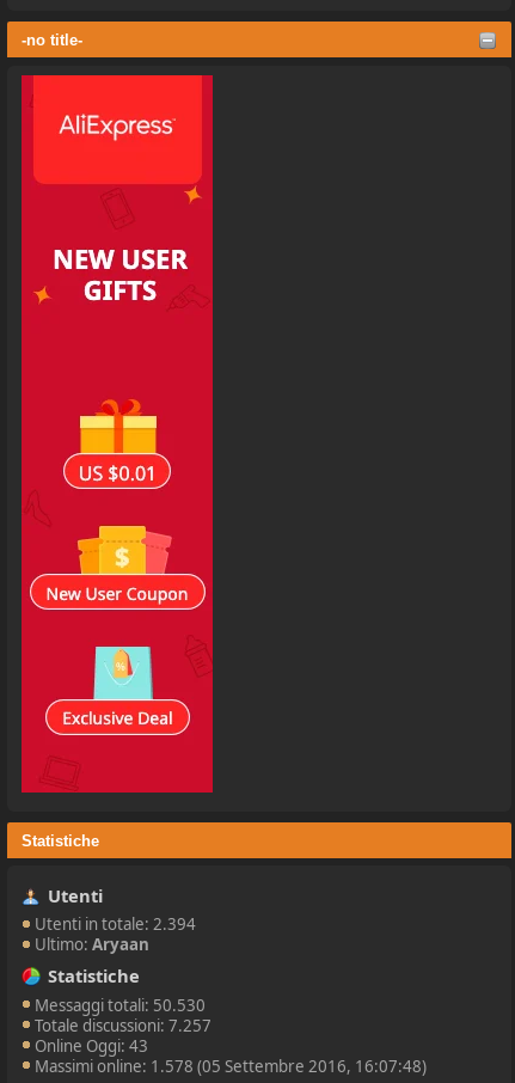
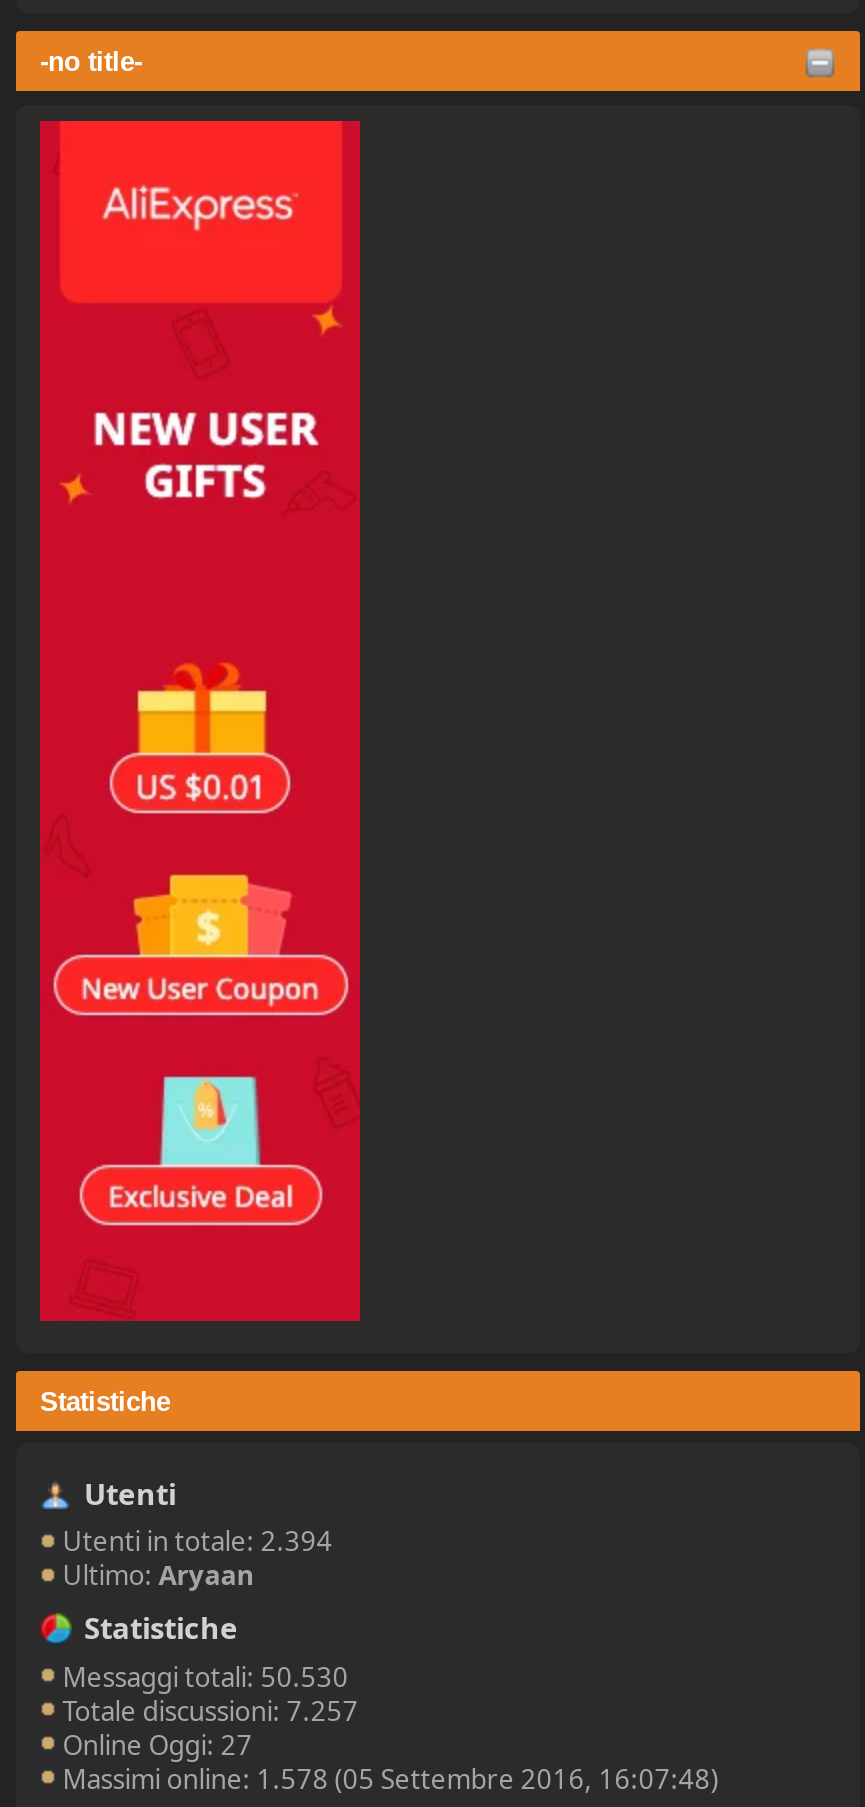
- Online Oggi: 43
+ Online Oggi: 27
